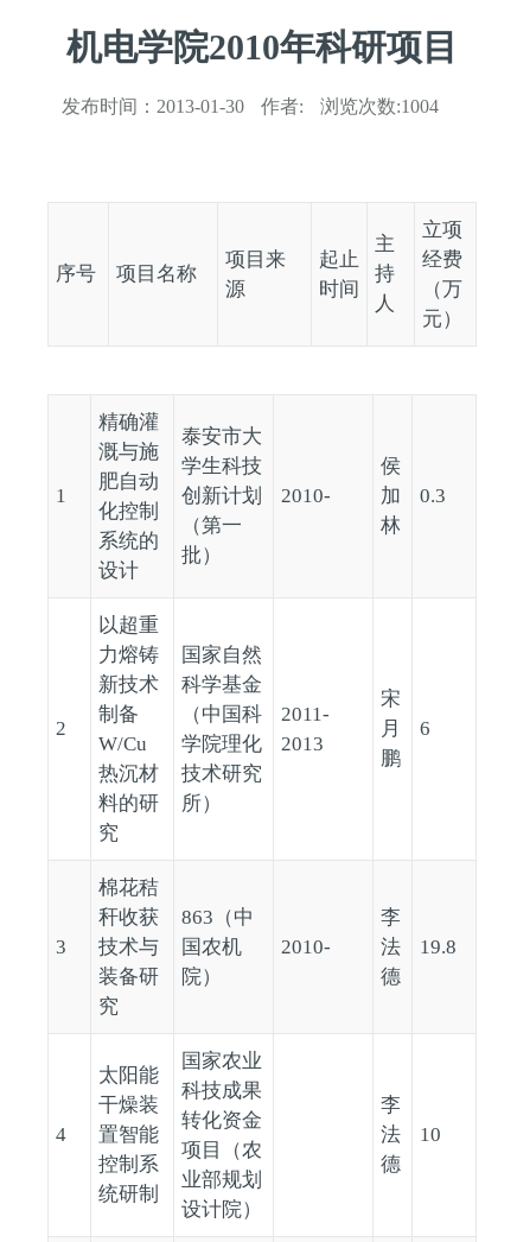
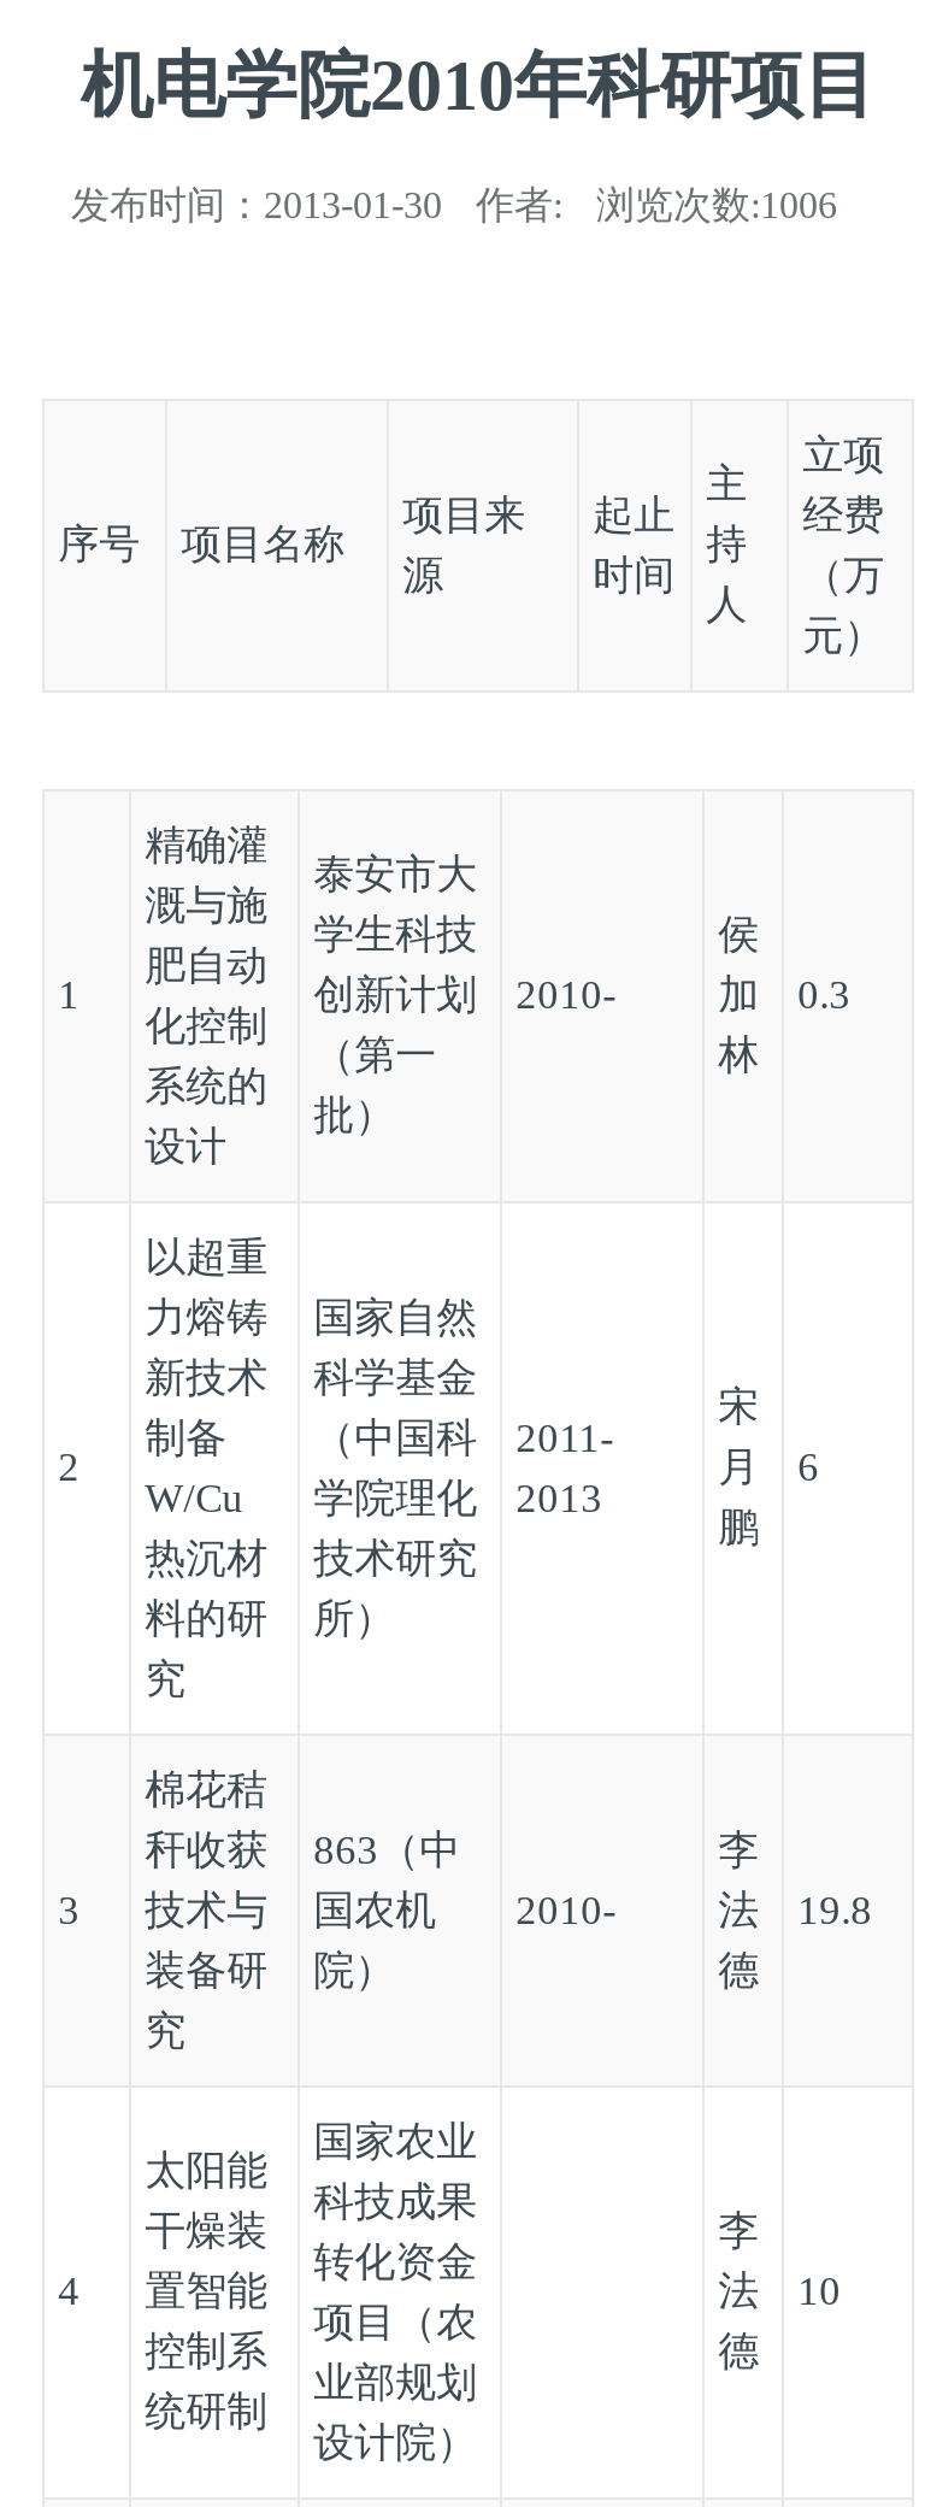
- 发布时间：2013-01-30 作者: 浏览次数:1004
+ 发布时间：2013-01-30 作者: 浏览次数:1006
